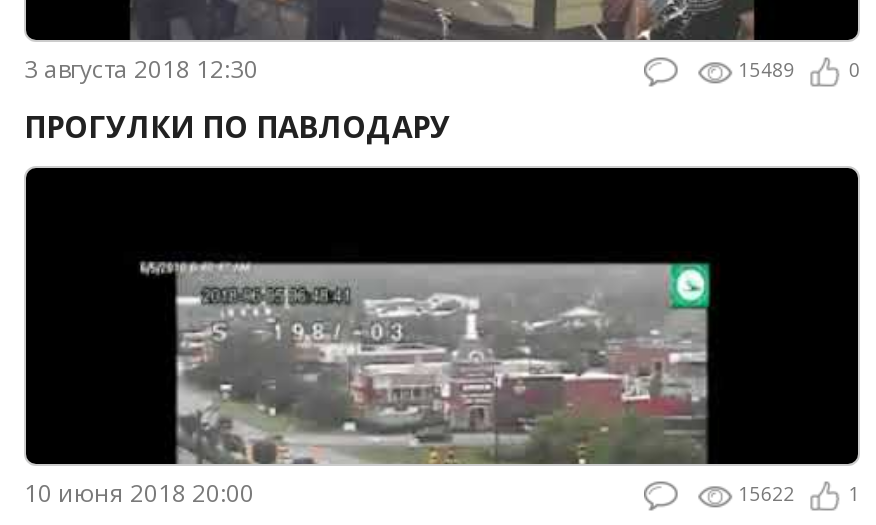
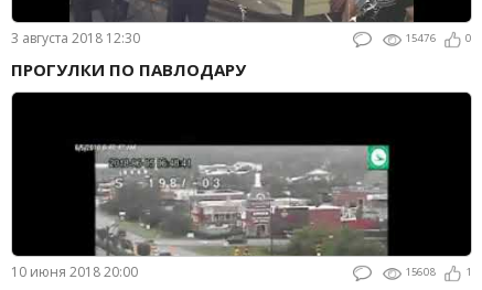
- 15489 0
+ 15476 0

- 15622 1
+ 15608 1
